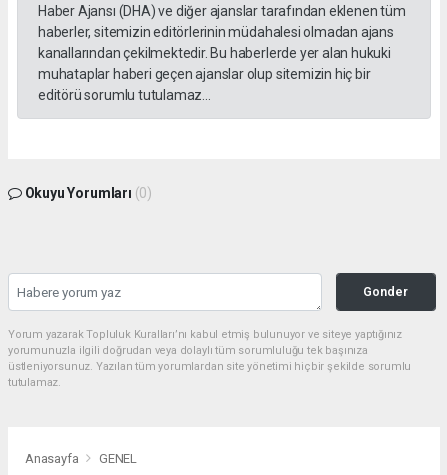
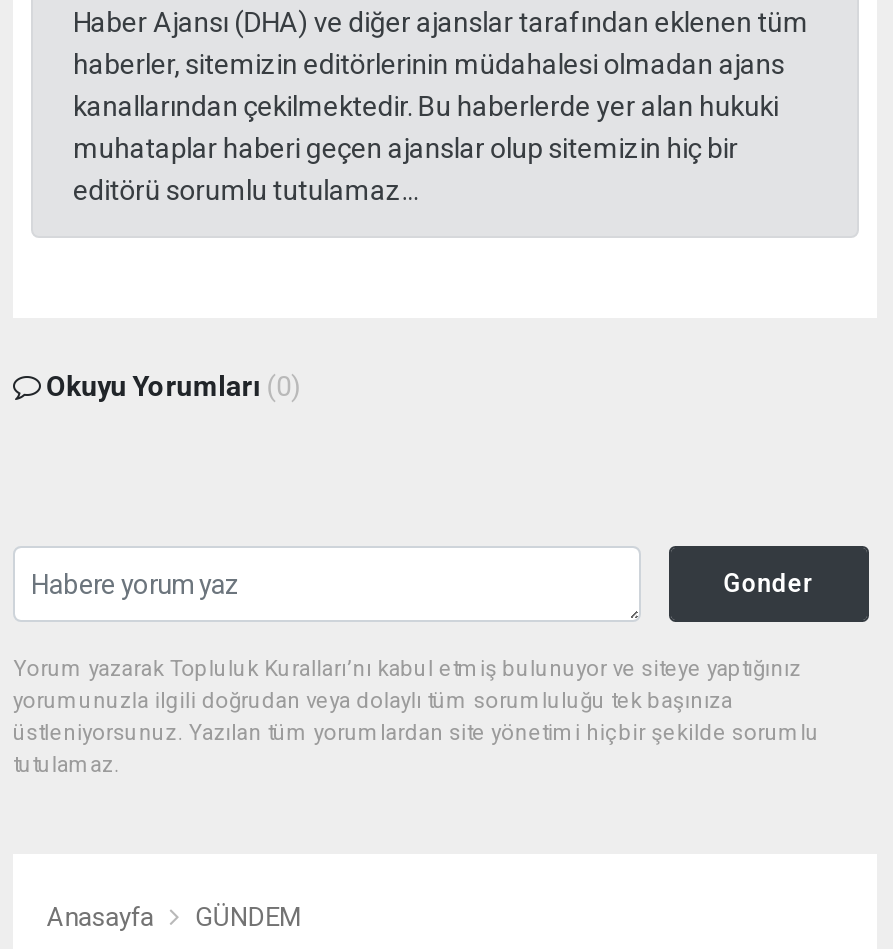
- GENEL
+ GÜNDEM
